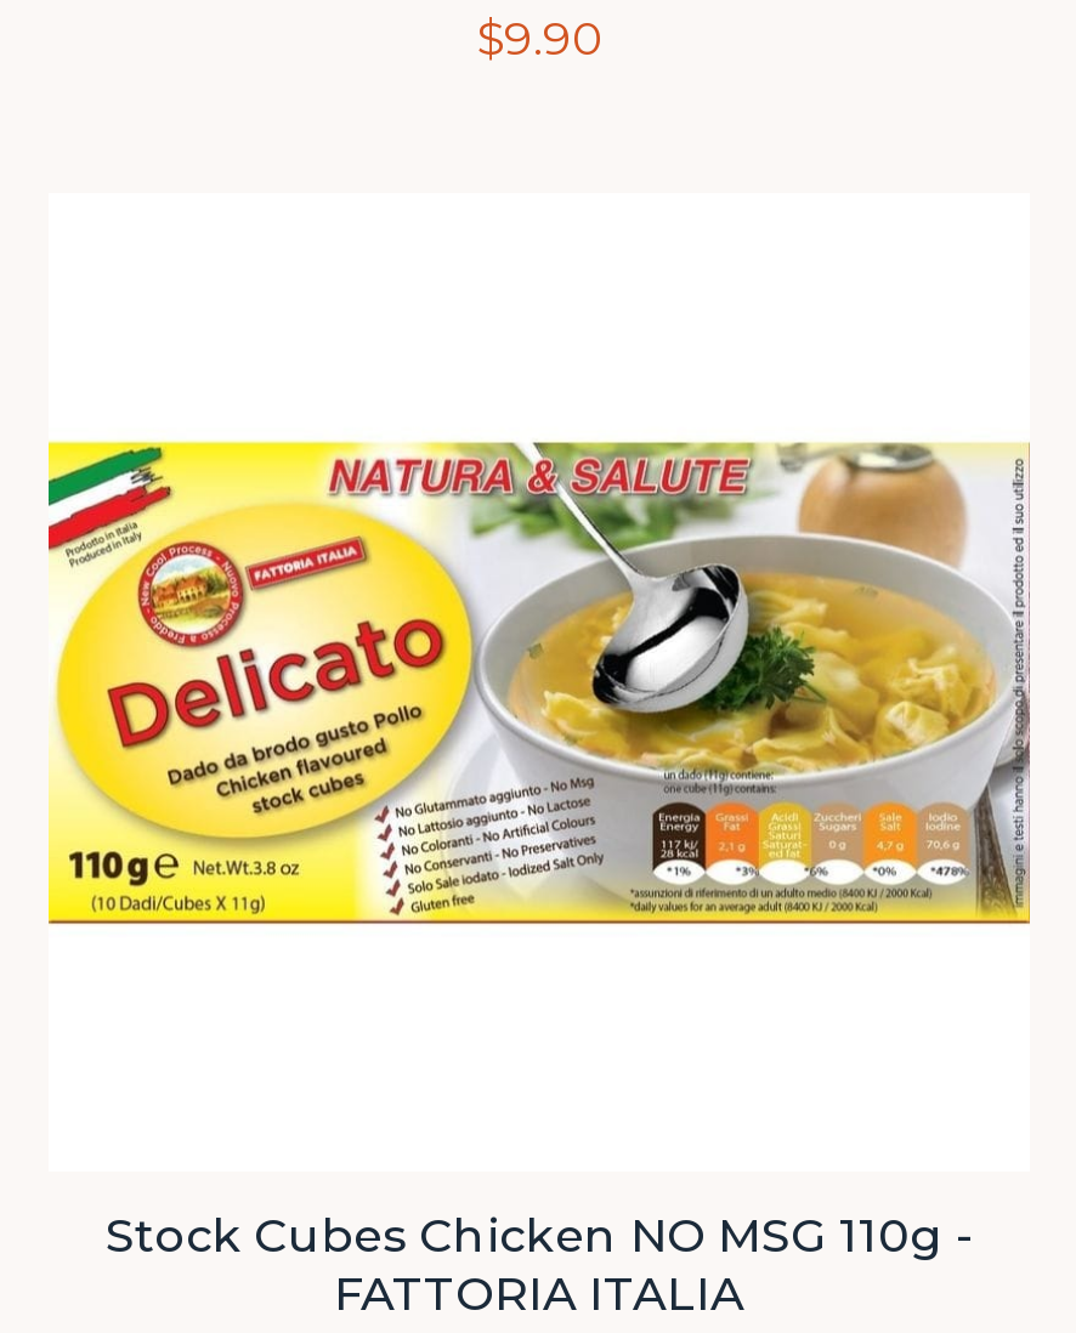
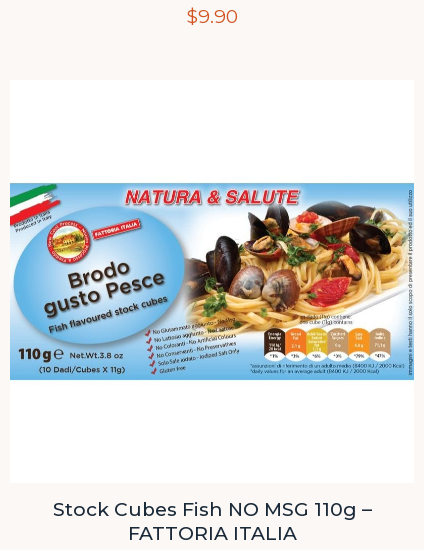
- [image]
+ [image]

- Stock Cubes Chicken NO MSG 110g -
+ Stock Cubes Fish NO MSG 110g –
